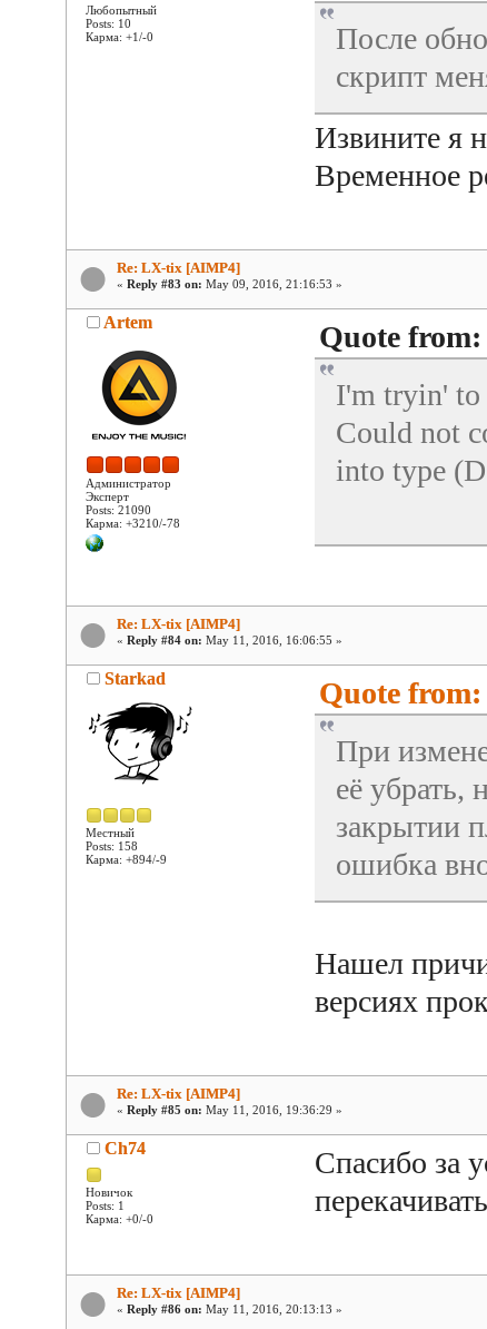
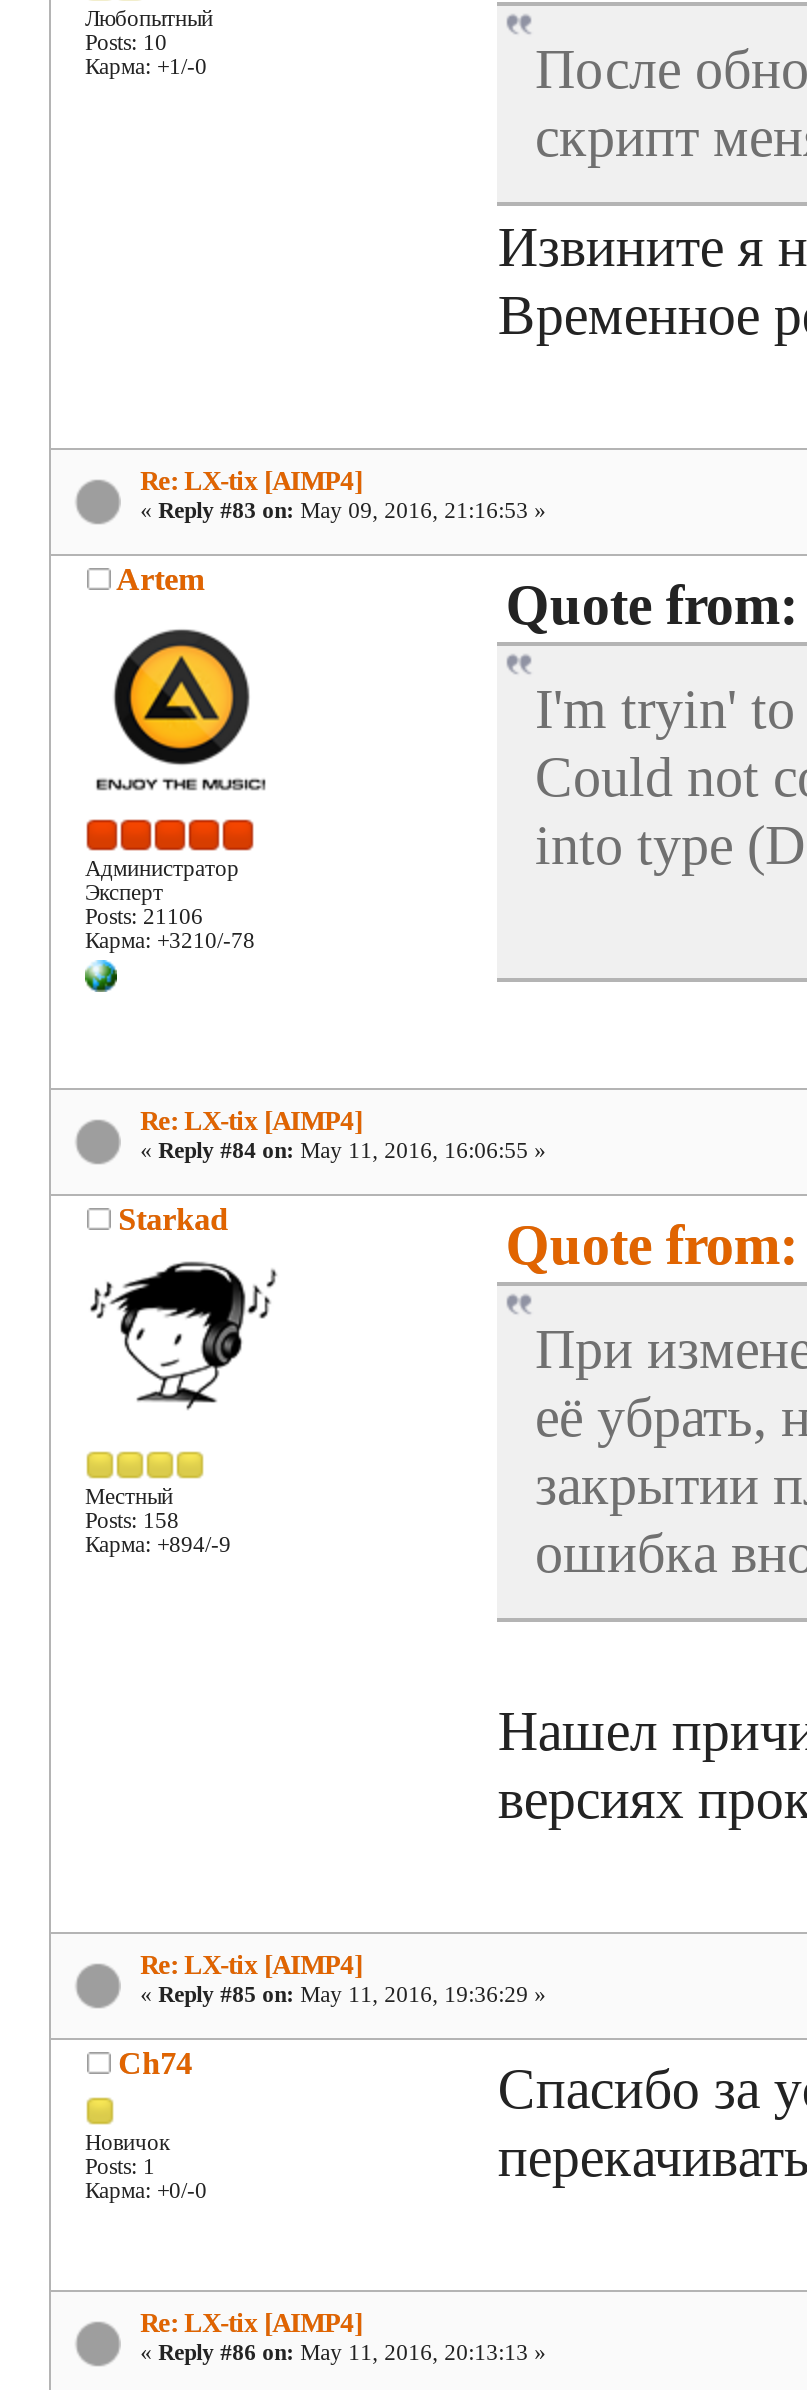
- Posts: 21090
+ Posts: 21106
